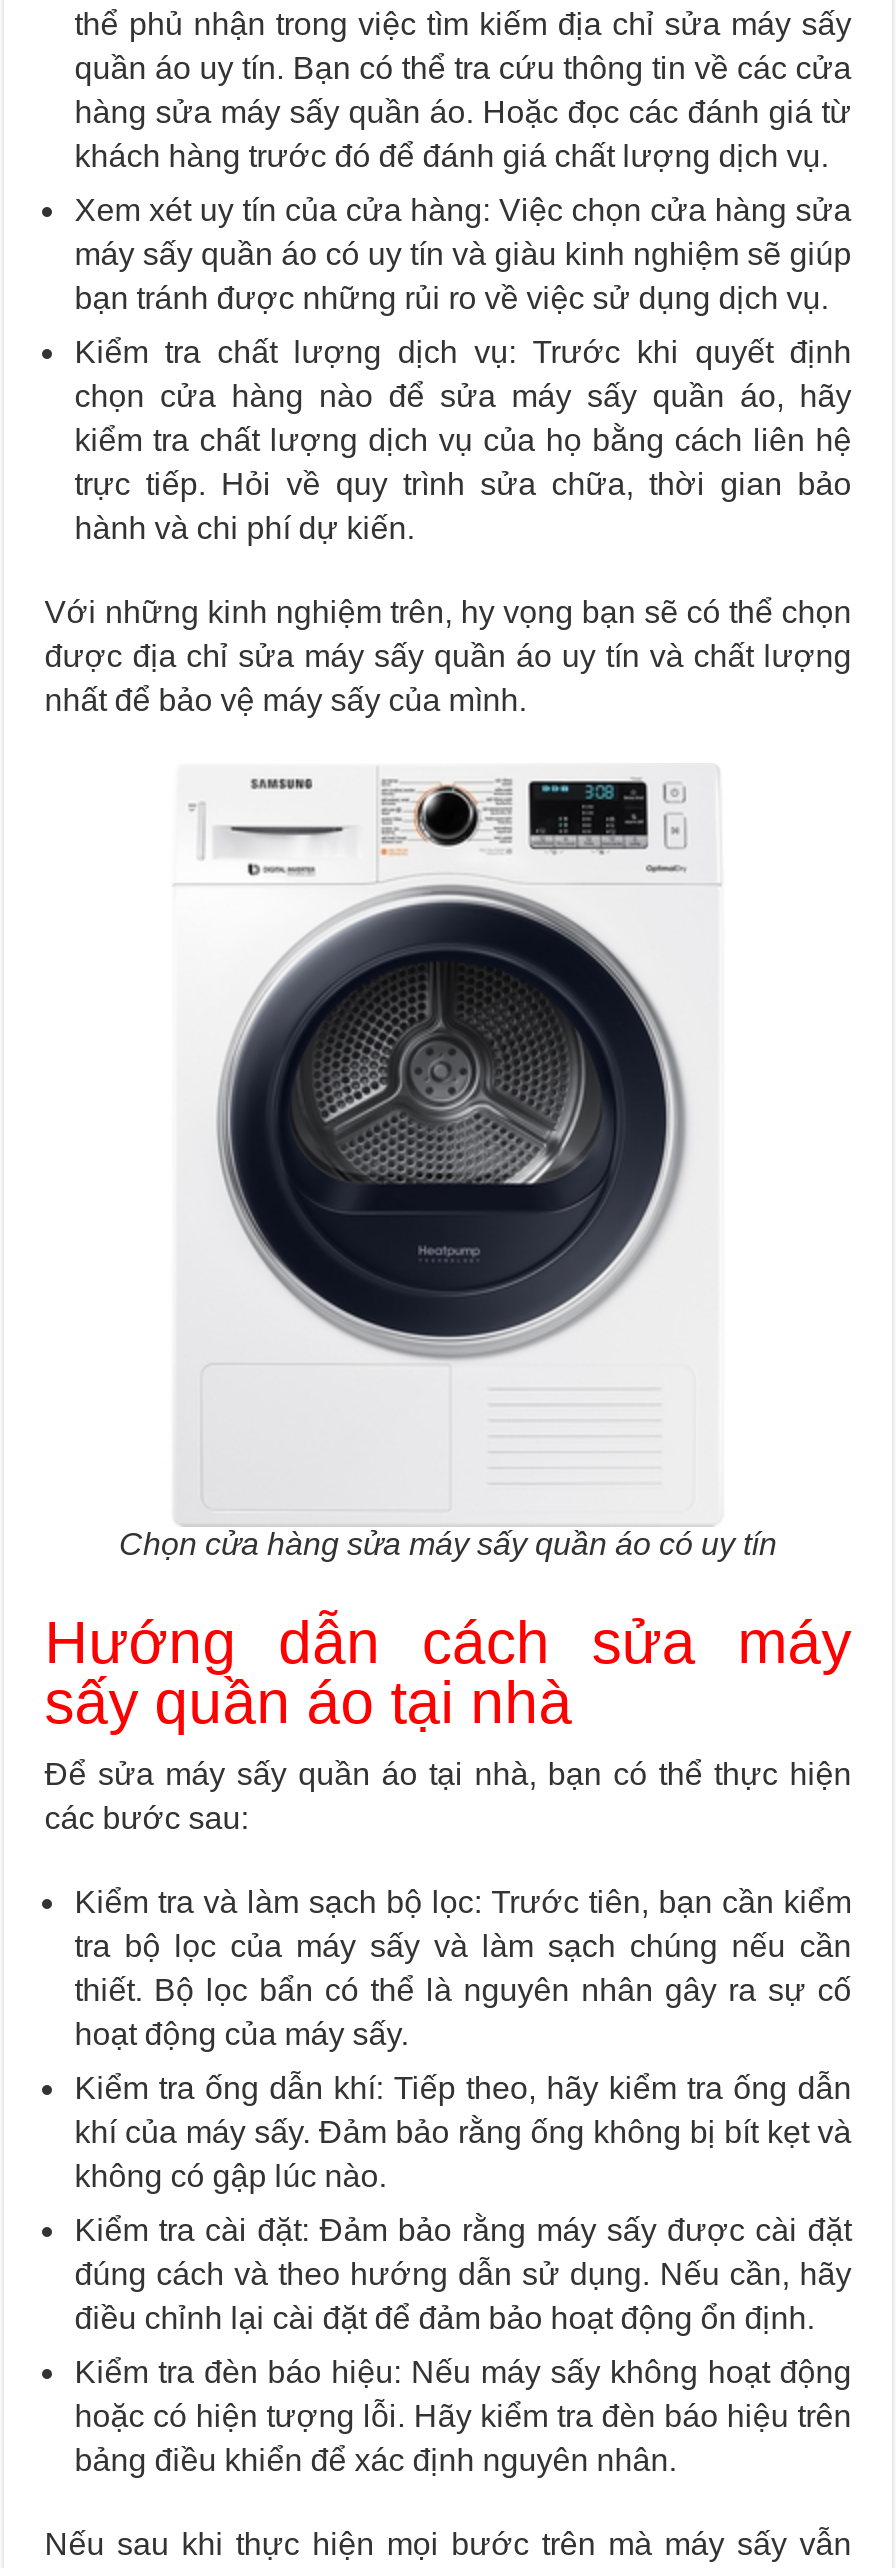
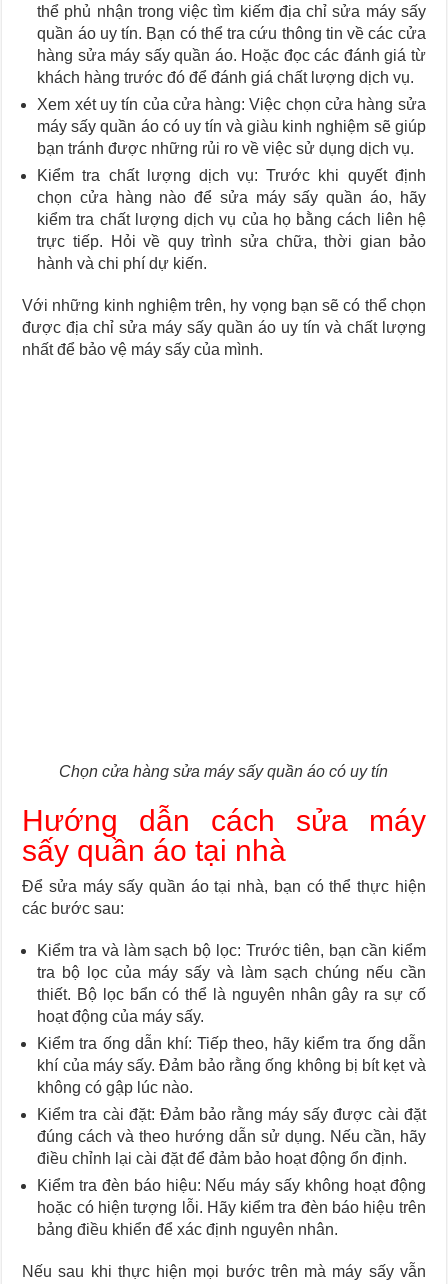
- [image]
